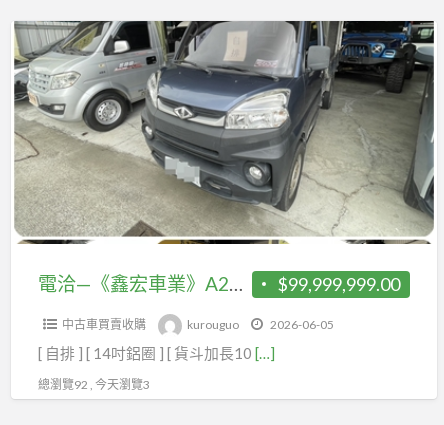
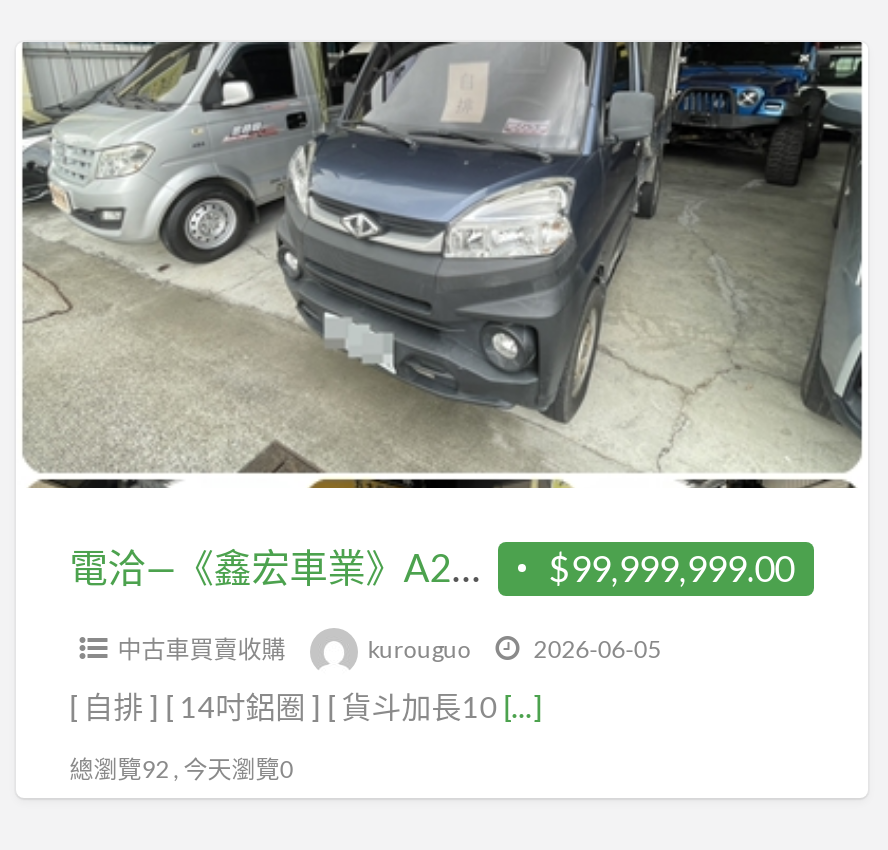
- 總瀏覽92 , 今天瀏覽3
+ 總瀏覽92 , 今天瀏覽0
